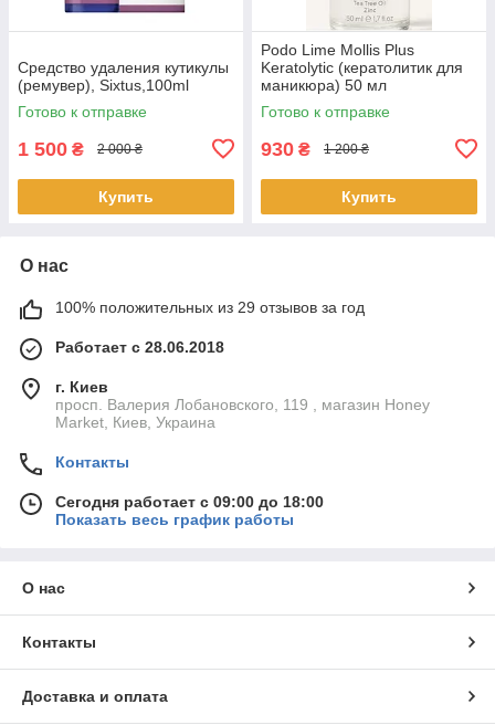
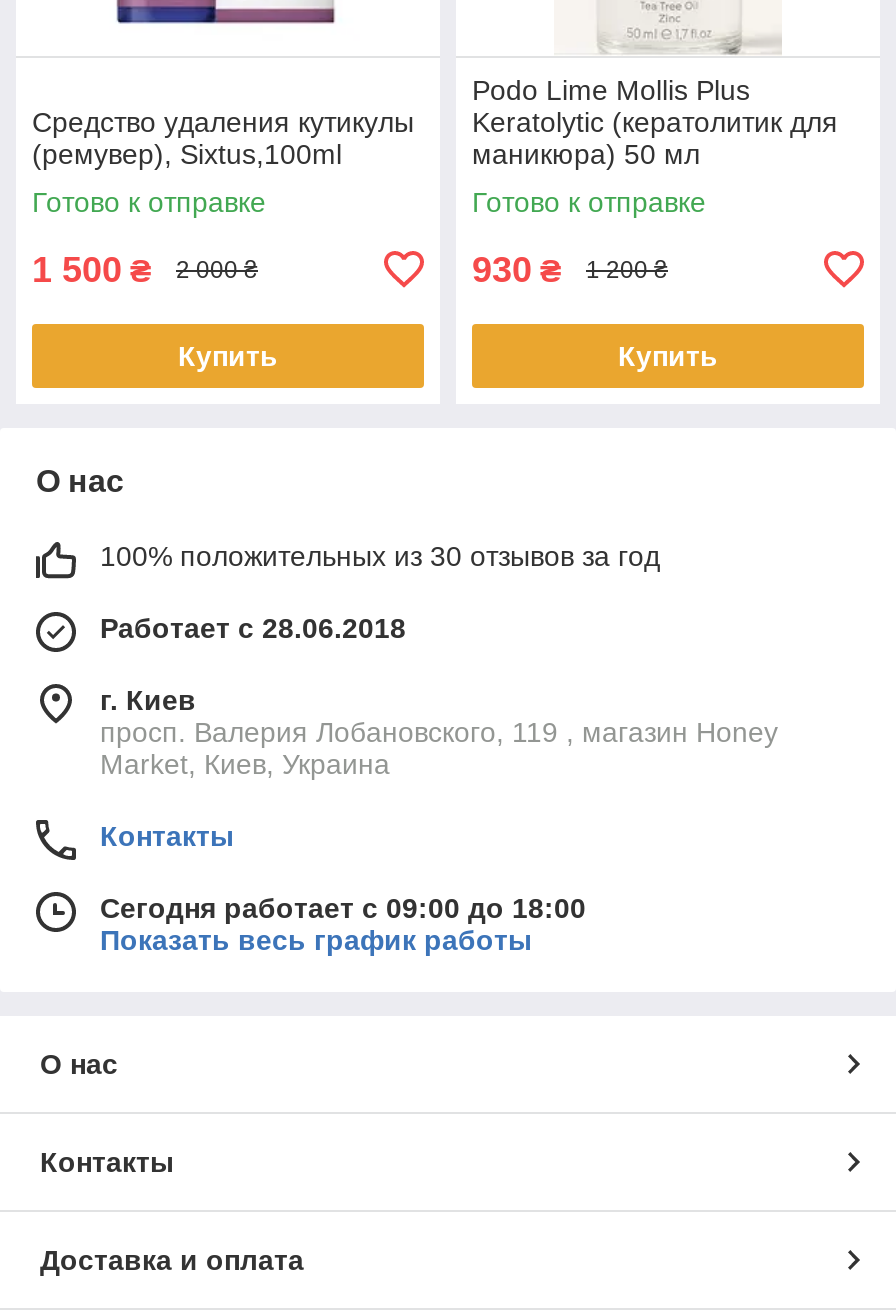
- 100% положительных из 29 отзывов за год
+ 100% положительных из 30 отзывов за год
